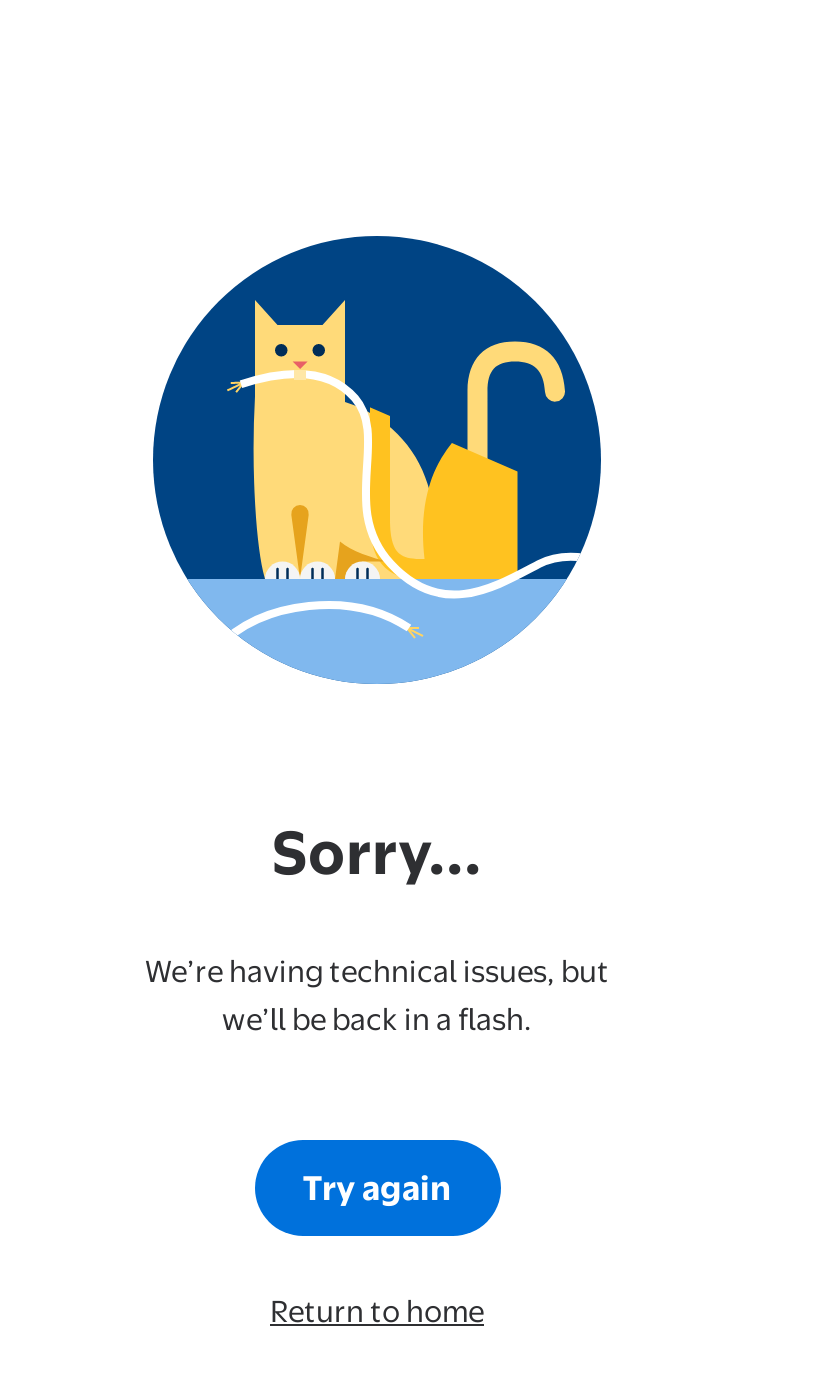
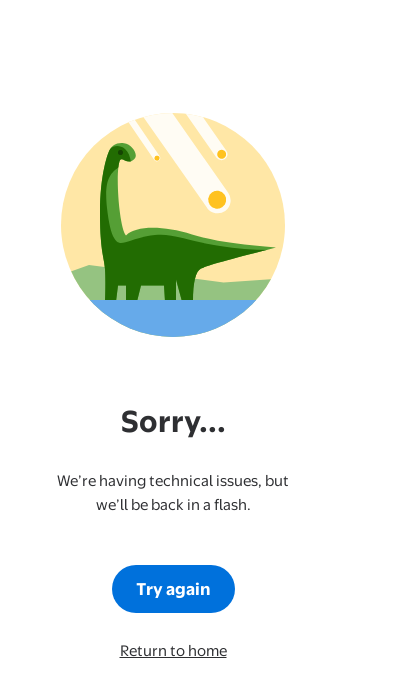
- [image]
+ [image]
